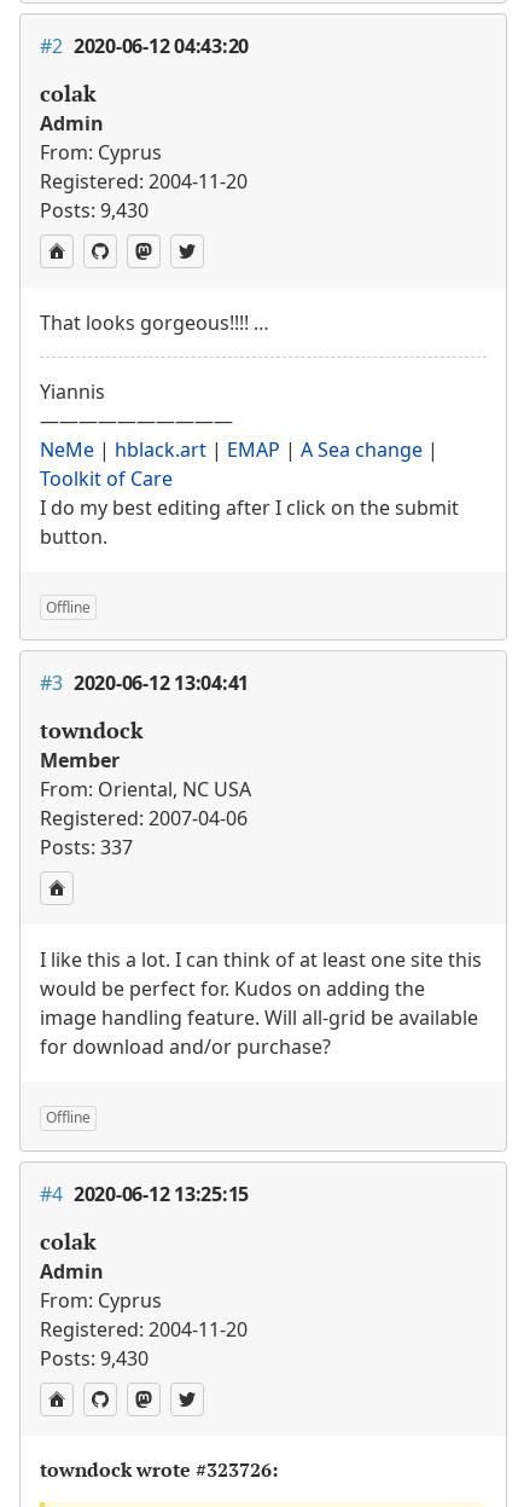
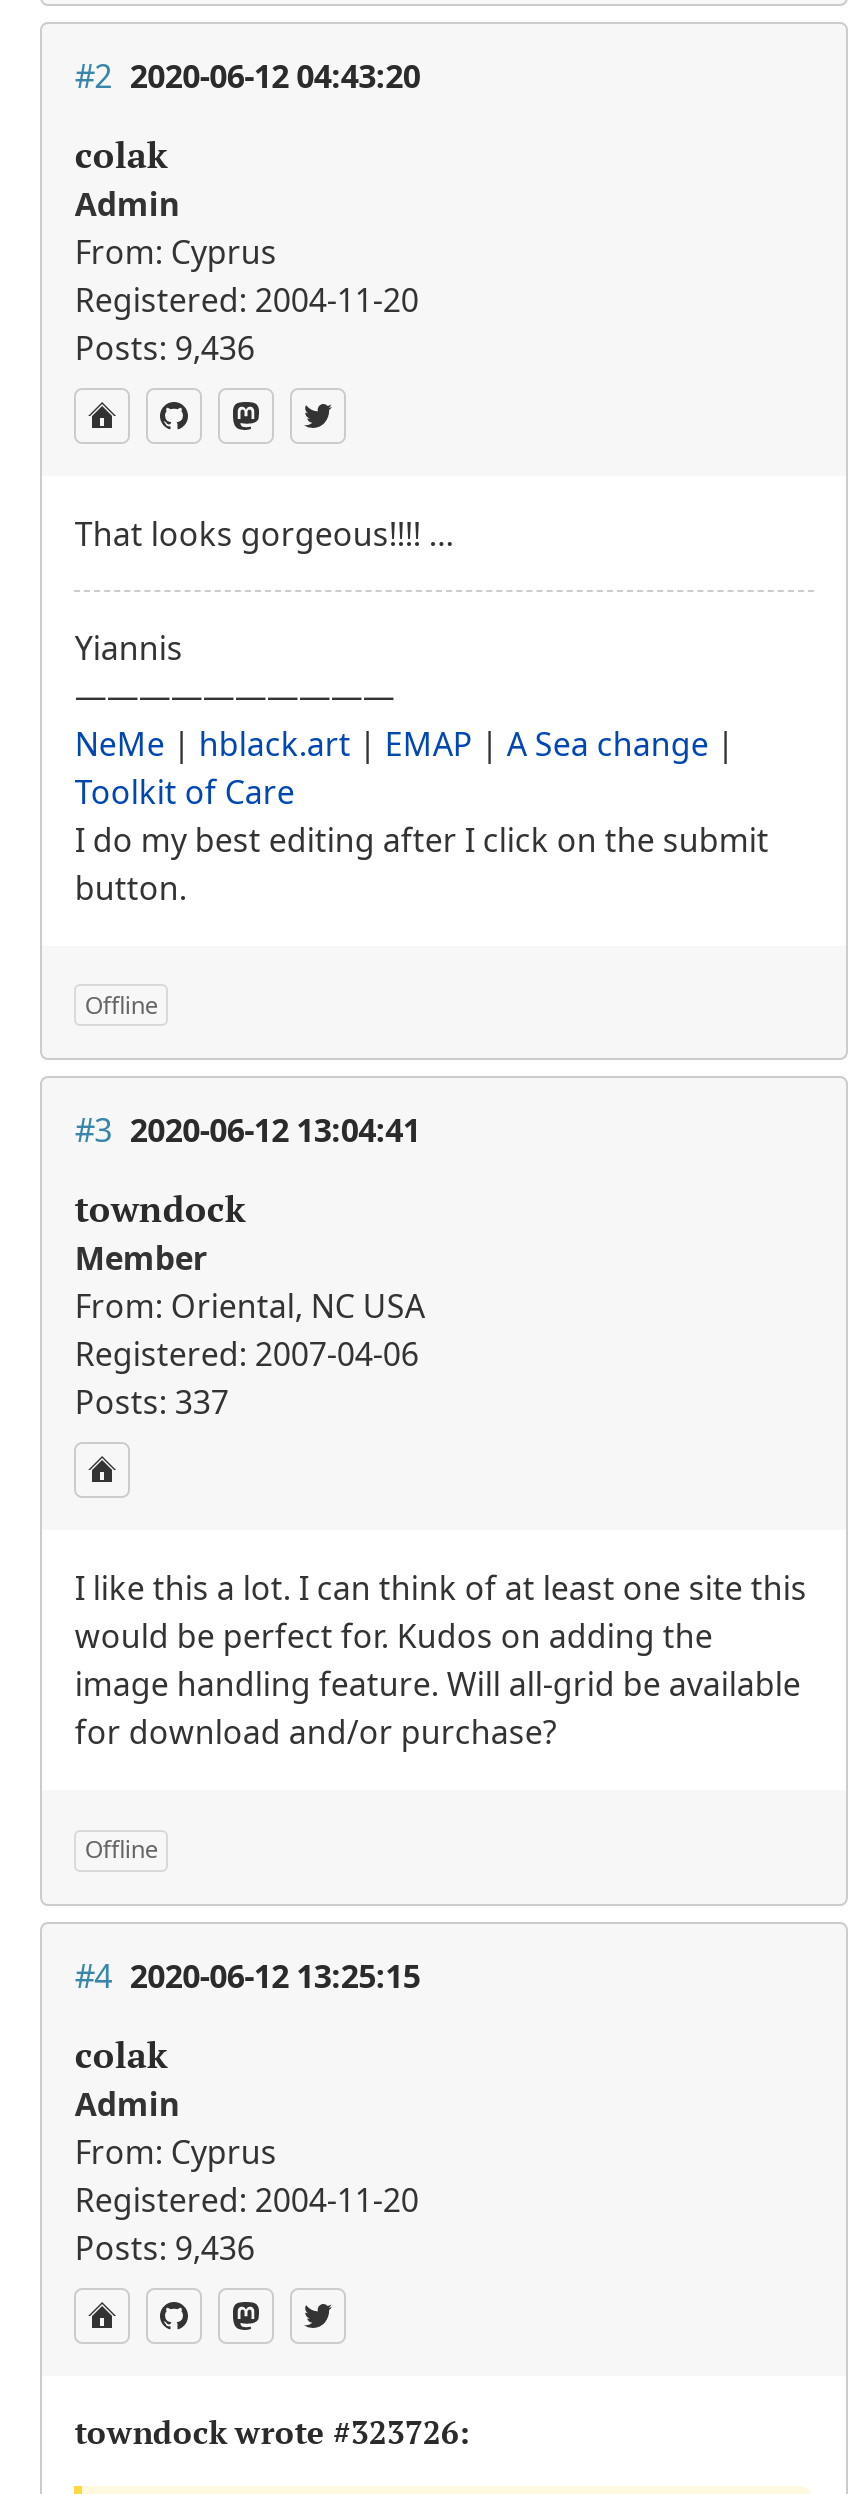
- Posts: 9,430
+ Posts: 9,436

- Posts: 9,430
+ Posts: 9,436
